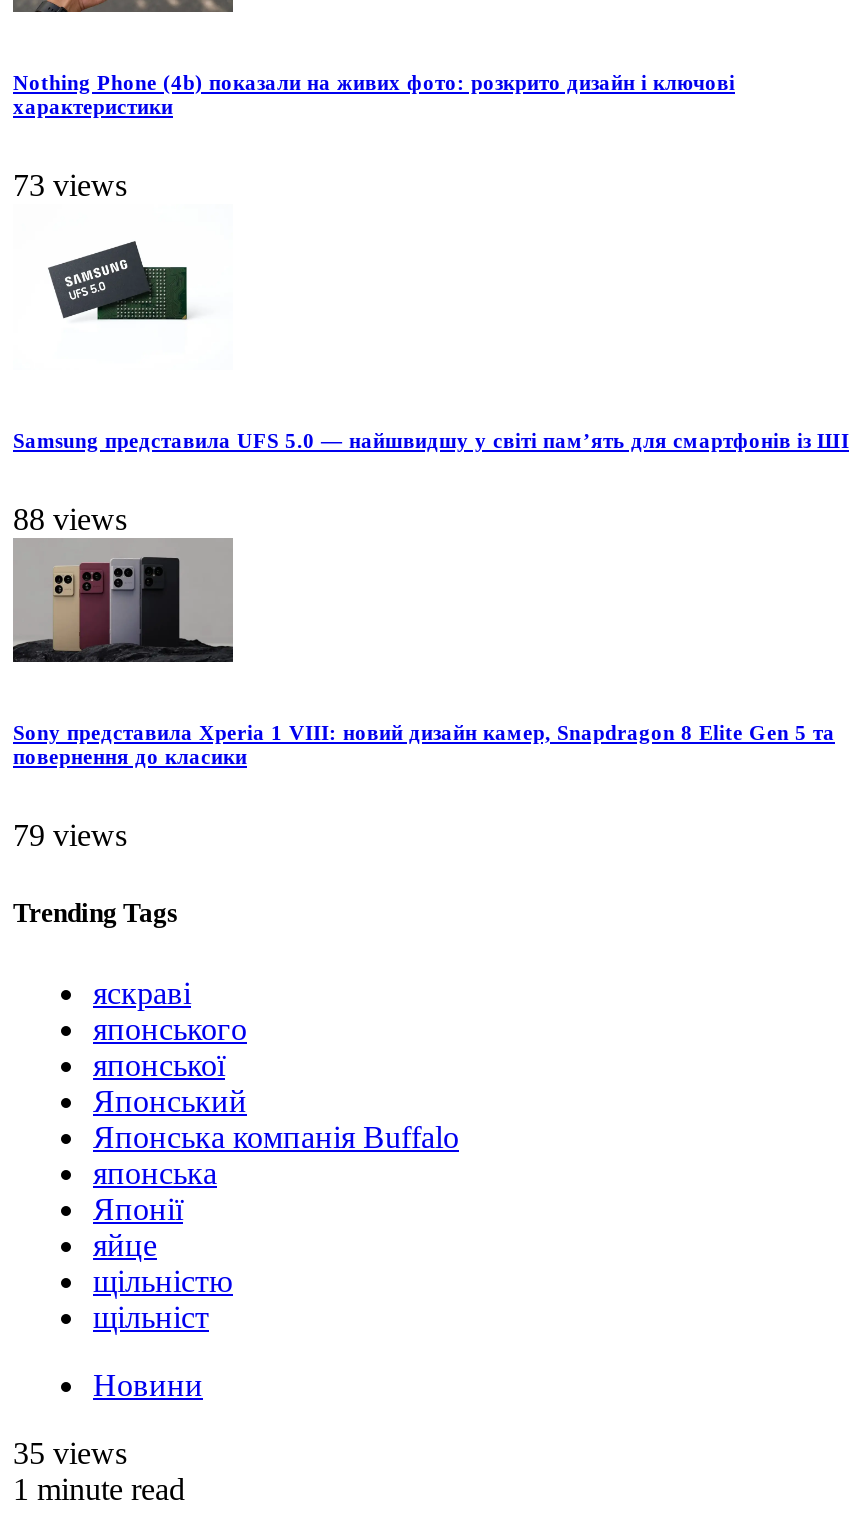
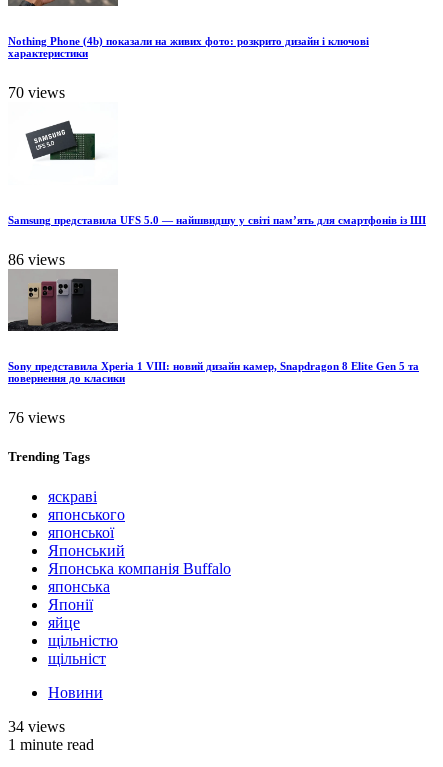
- 73 views
+ 70 views

- 88 views
+ 86 views

- 79 views
+ 76 views

- 35 views
+ 34 views
